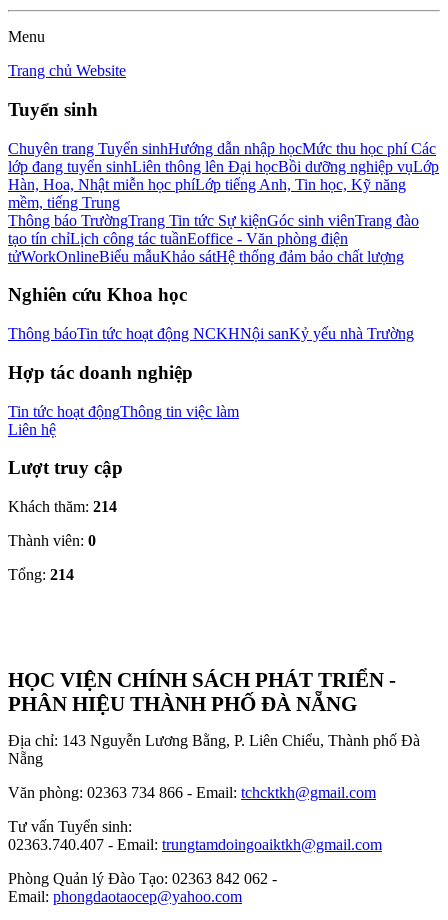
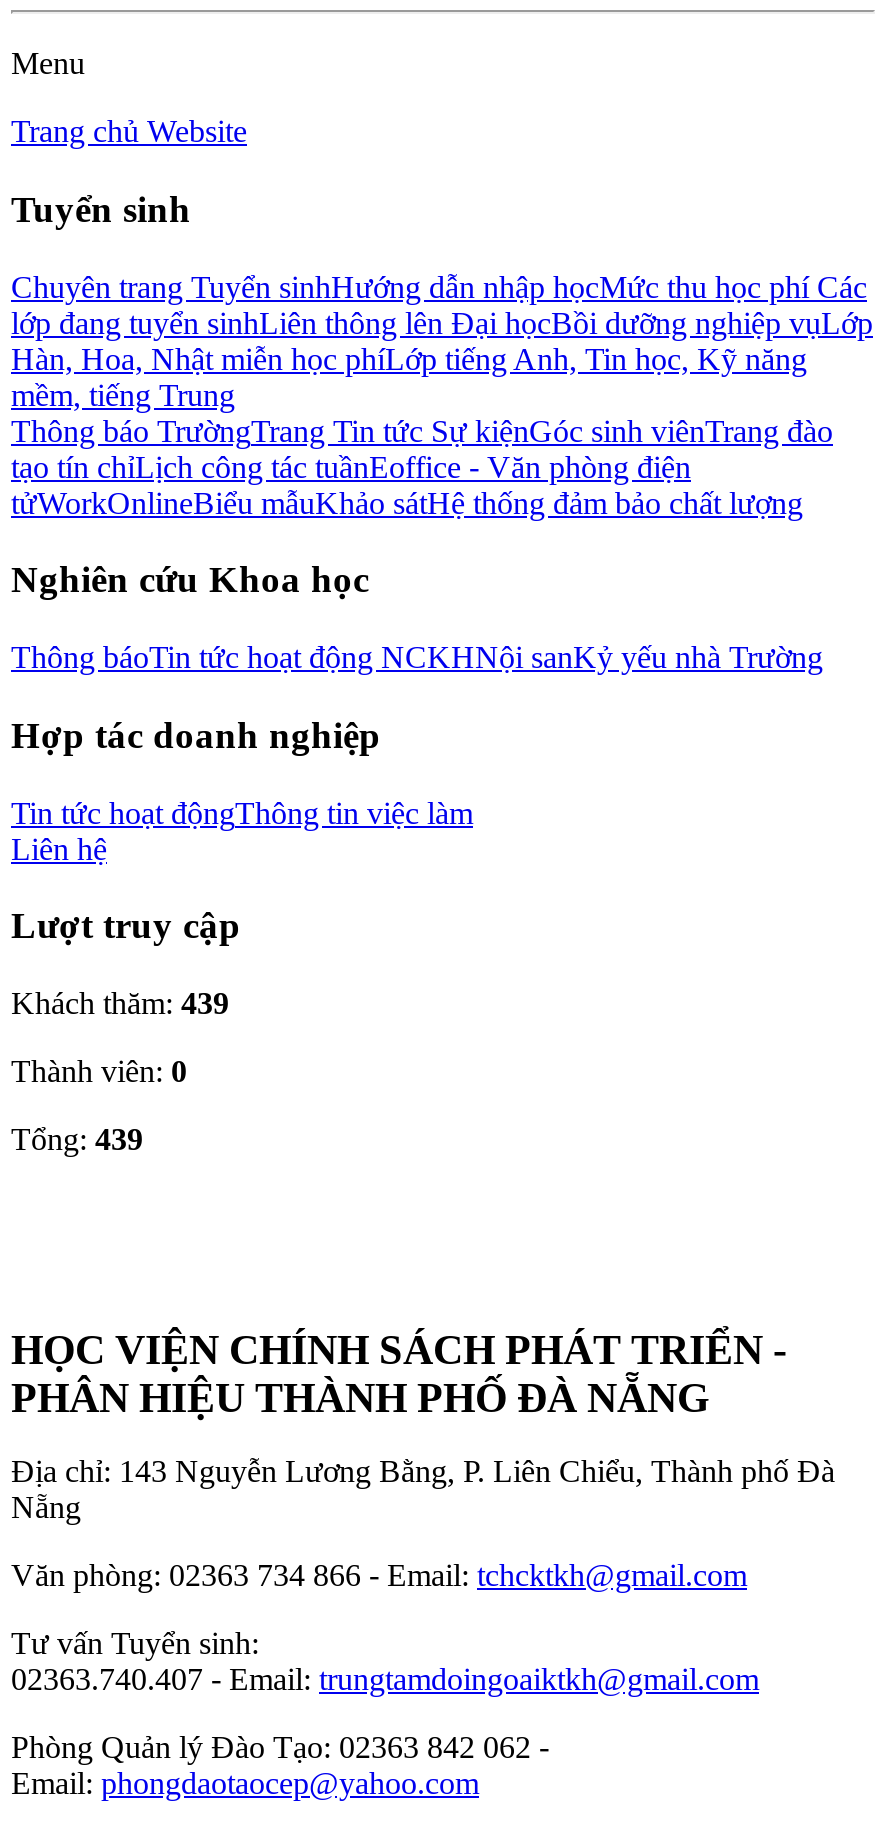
- Khách thăm: 214
+ Khách thăm: 439

- Tổng: 214
+ Tổng: 439
